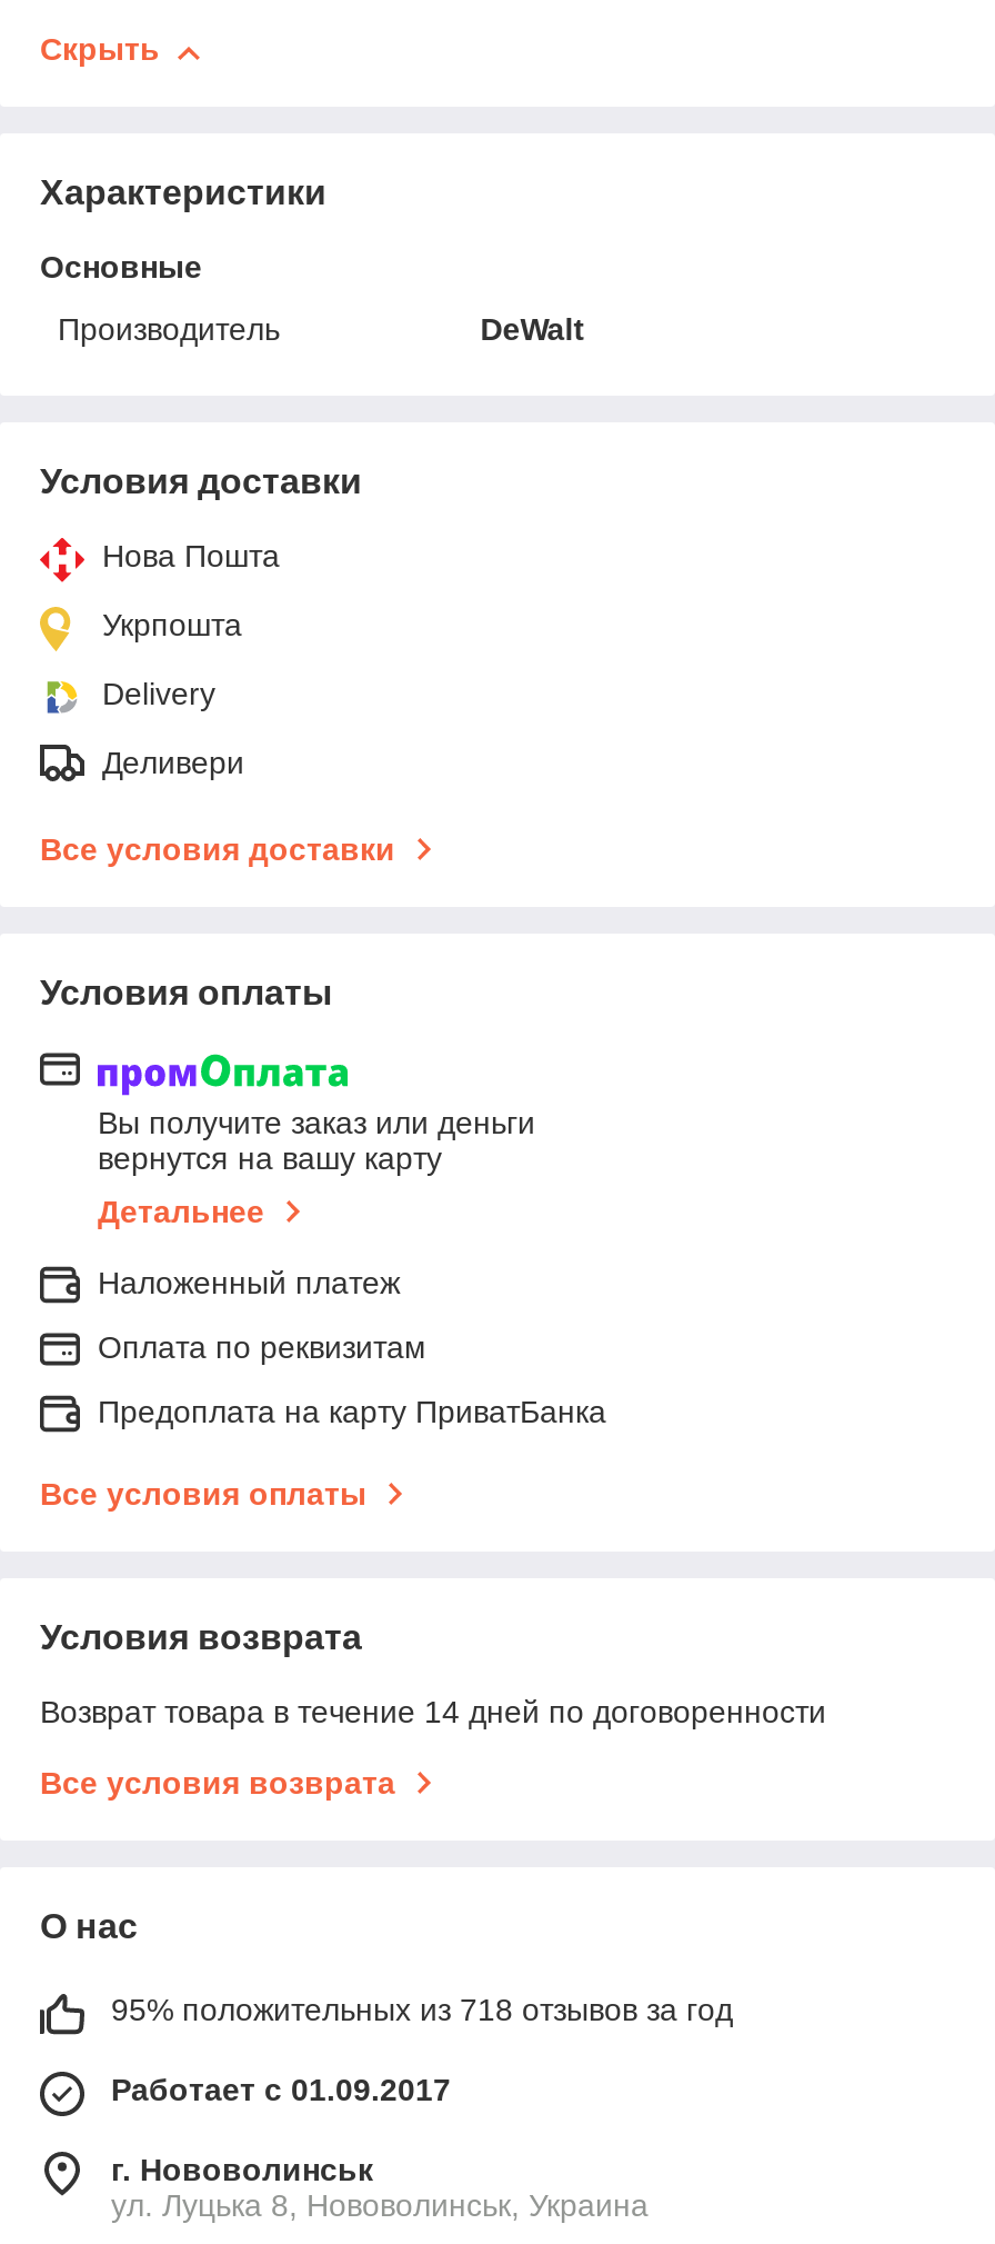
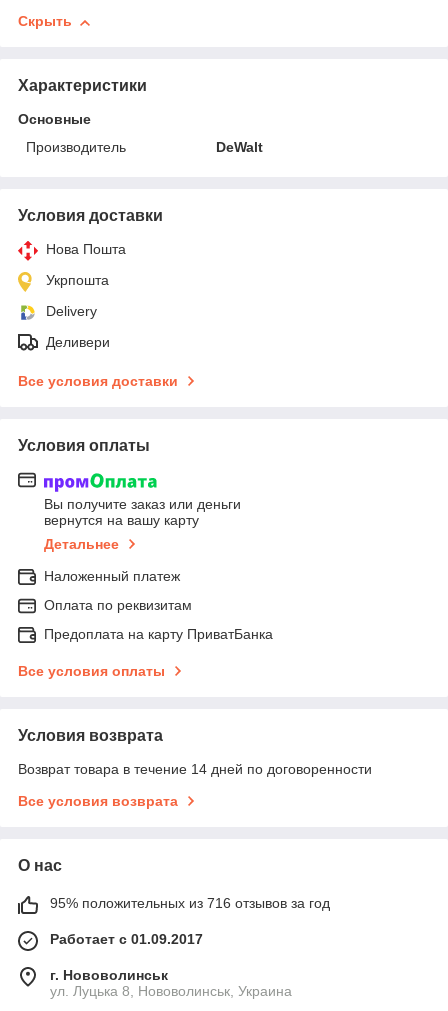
- 95% положительных из 718 отзывов за год
+ 95% положительных из 716 отзывов за год
